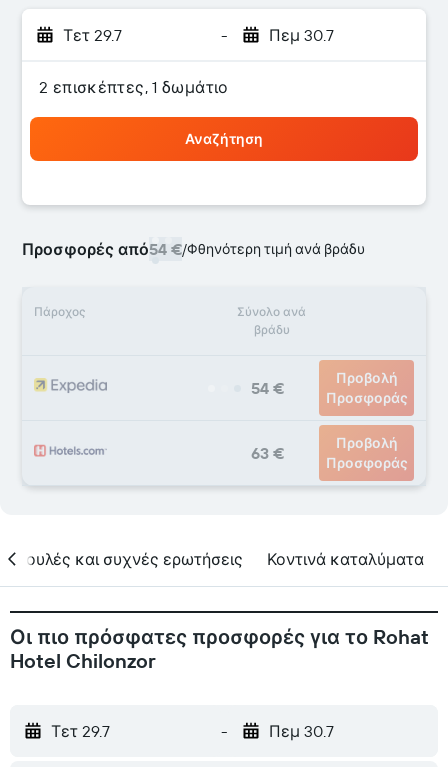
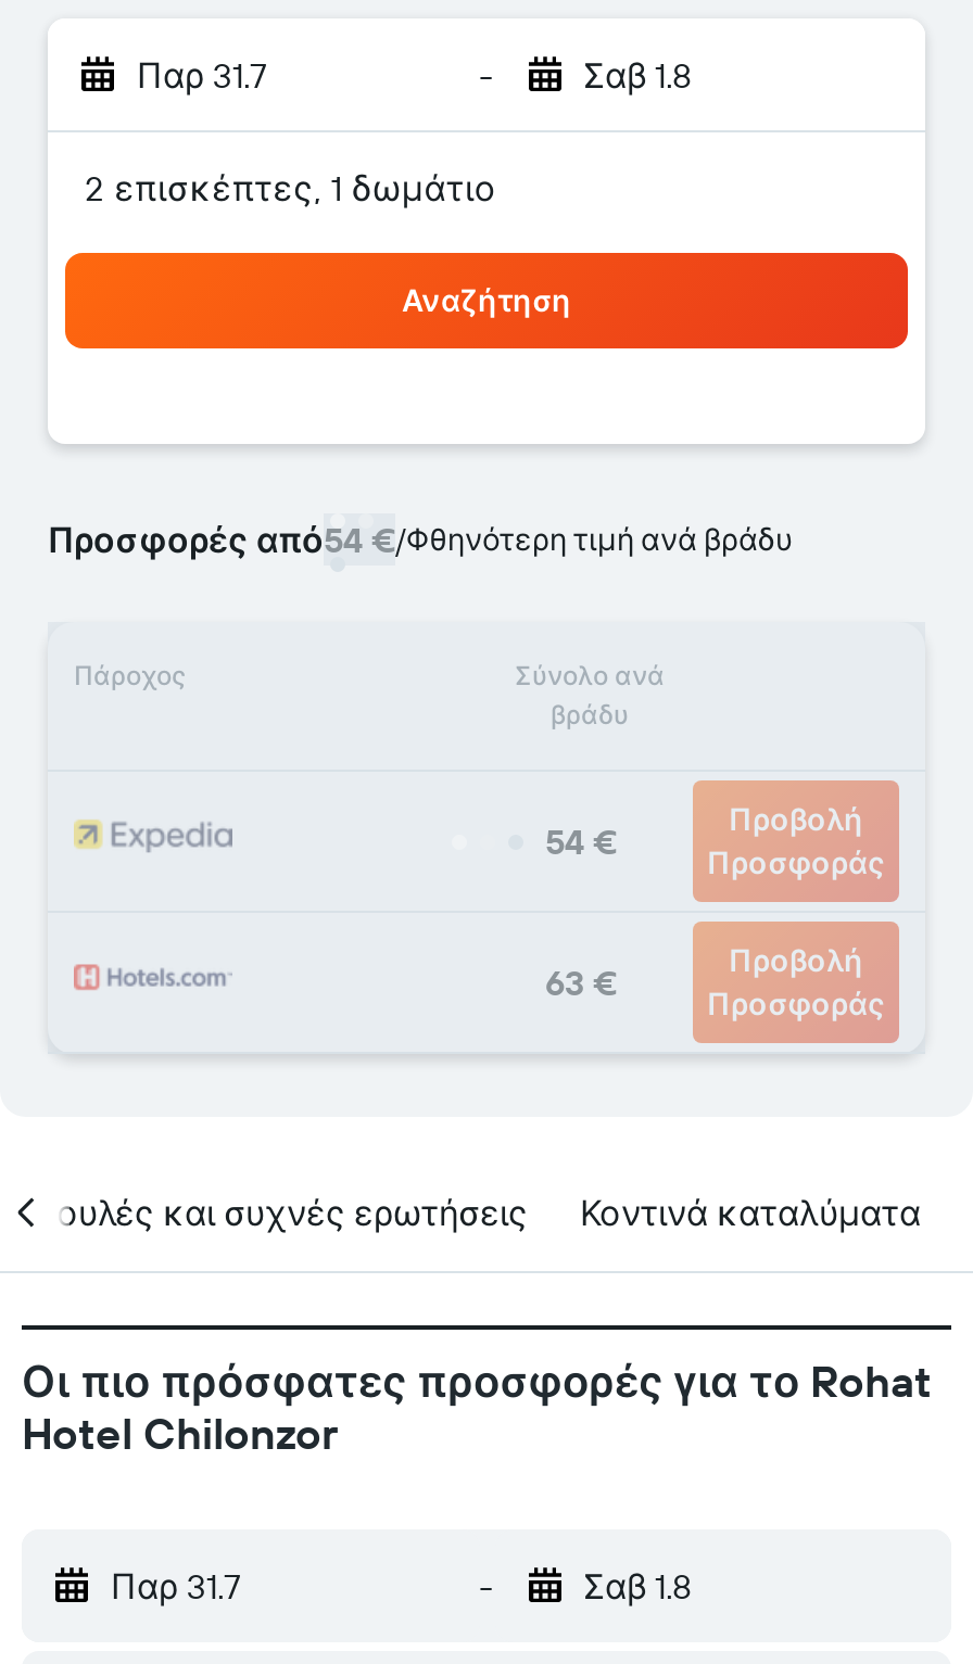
- Τετ 29.7
+ Παρ 31.7

- Πεμ 30.7
+ Σαβ 1.8

- Τετ 29.7
+ Παρ 31.7

- Πεμ 30.7
+ Σαβ 1.8
